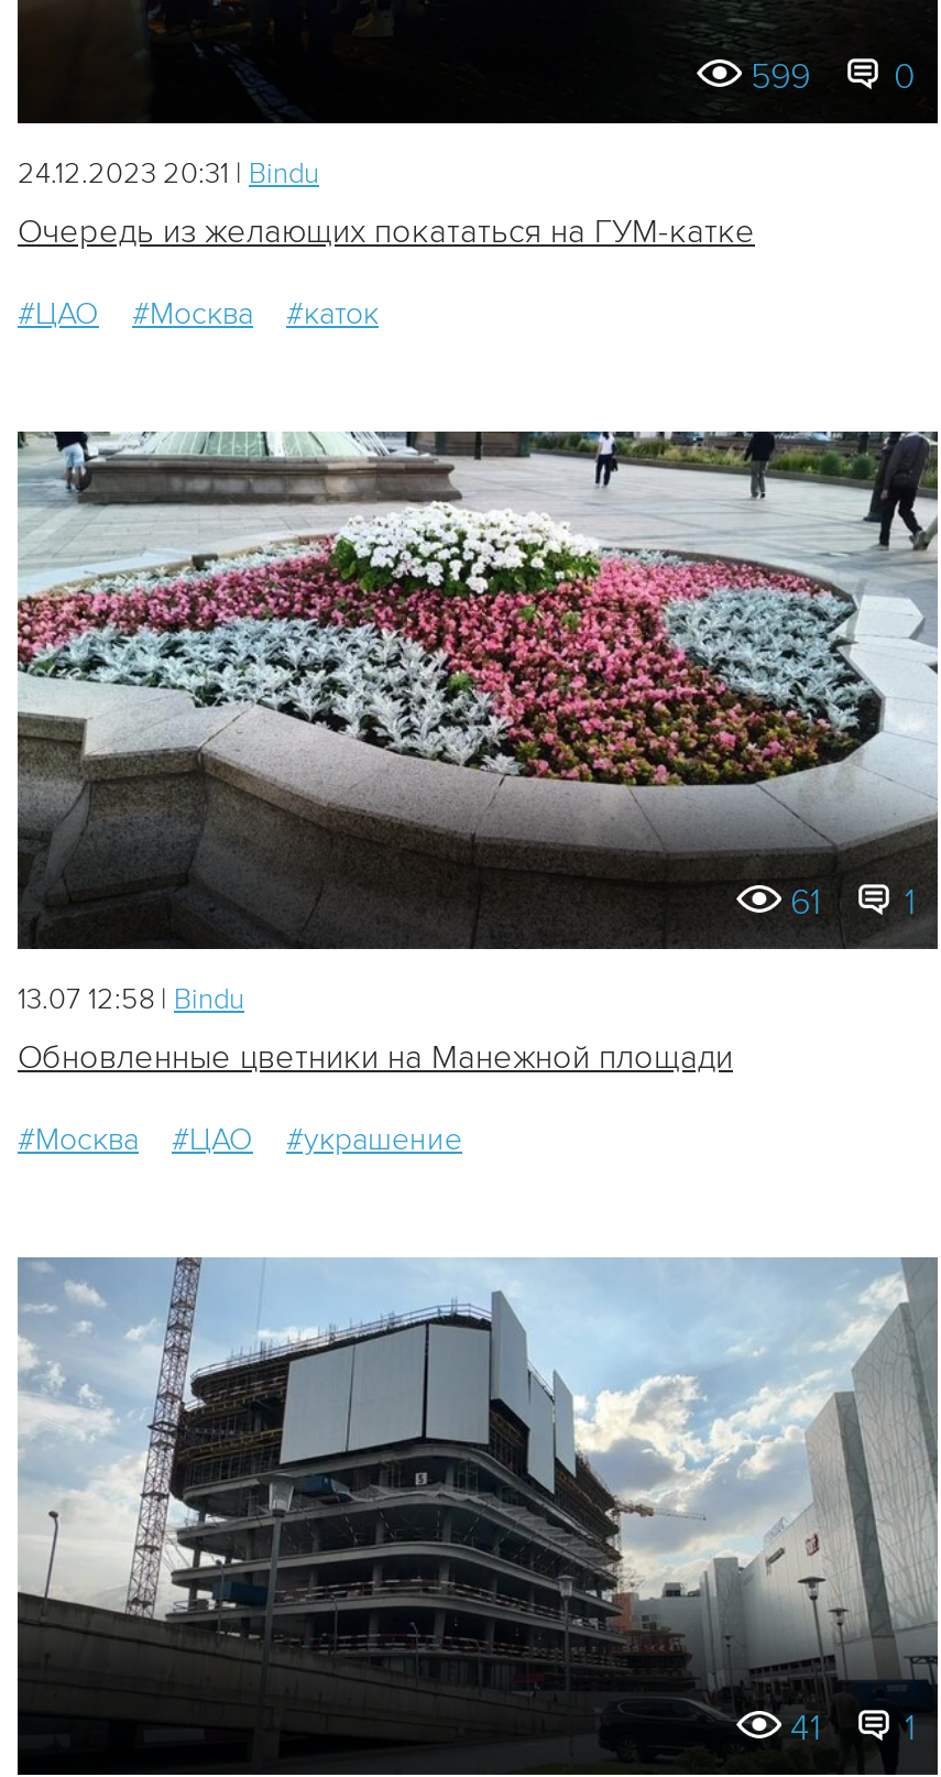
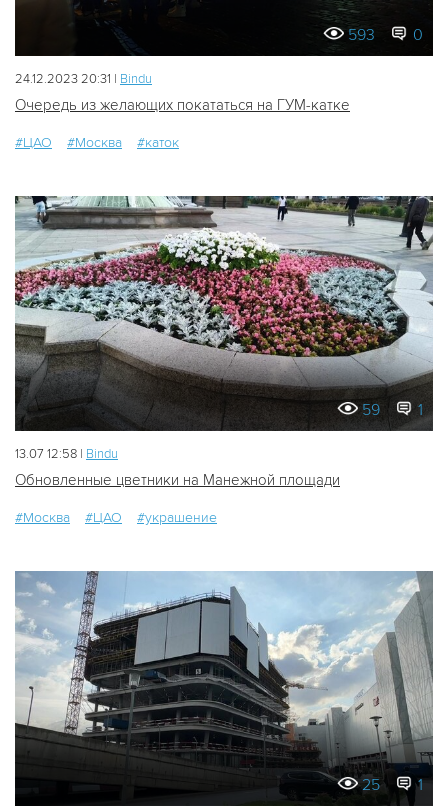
- 599 0
+ 593 0

- 61 1
+ 59 1

- 41
+ 25
